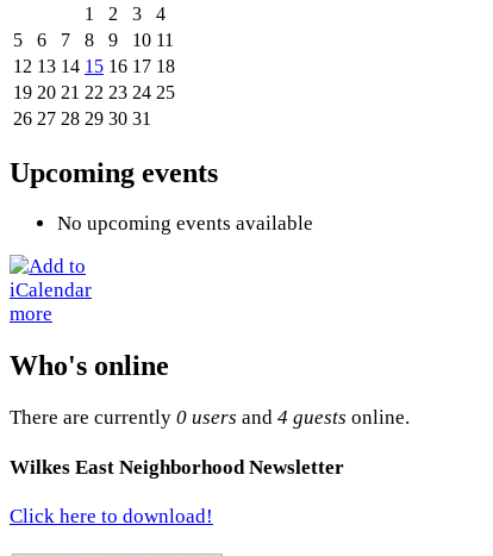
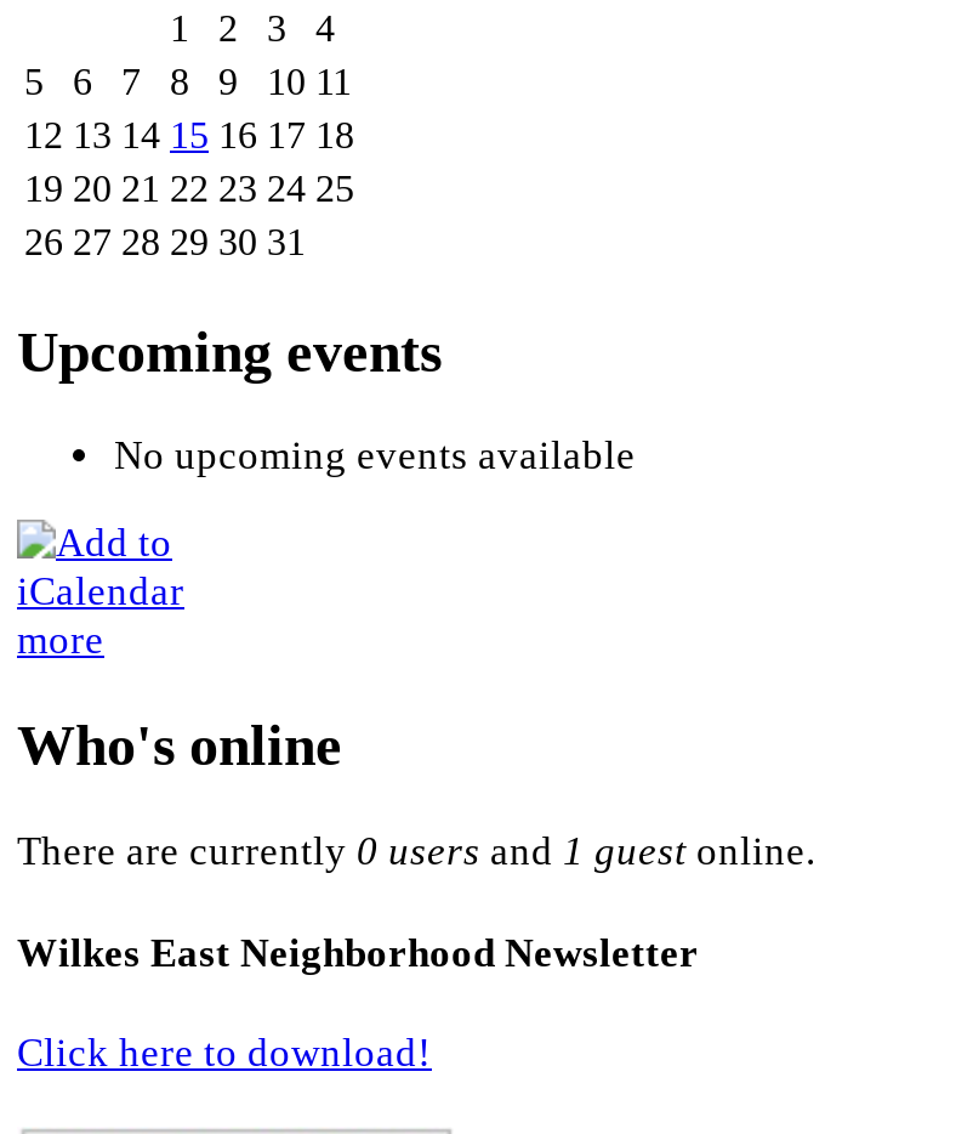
- There are currently 0 users and 4 guests online.
+ There are currently 0 users and 1 guest online.
